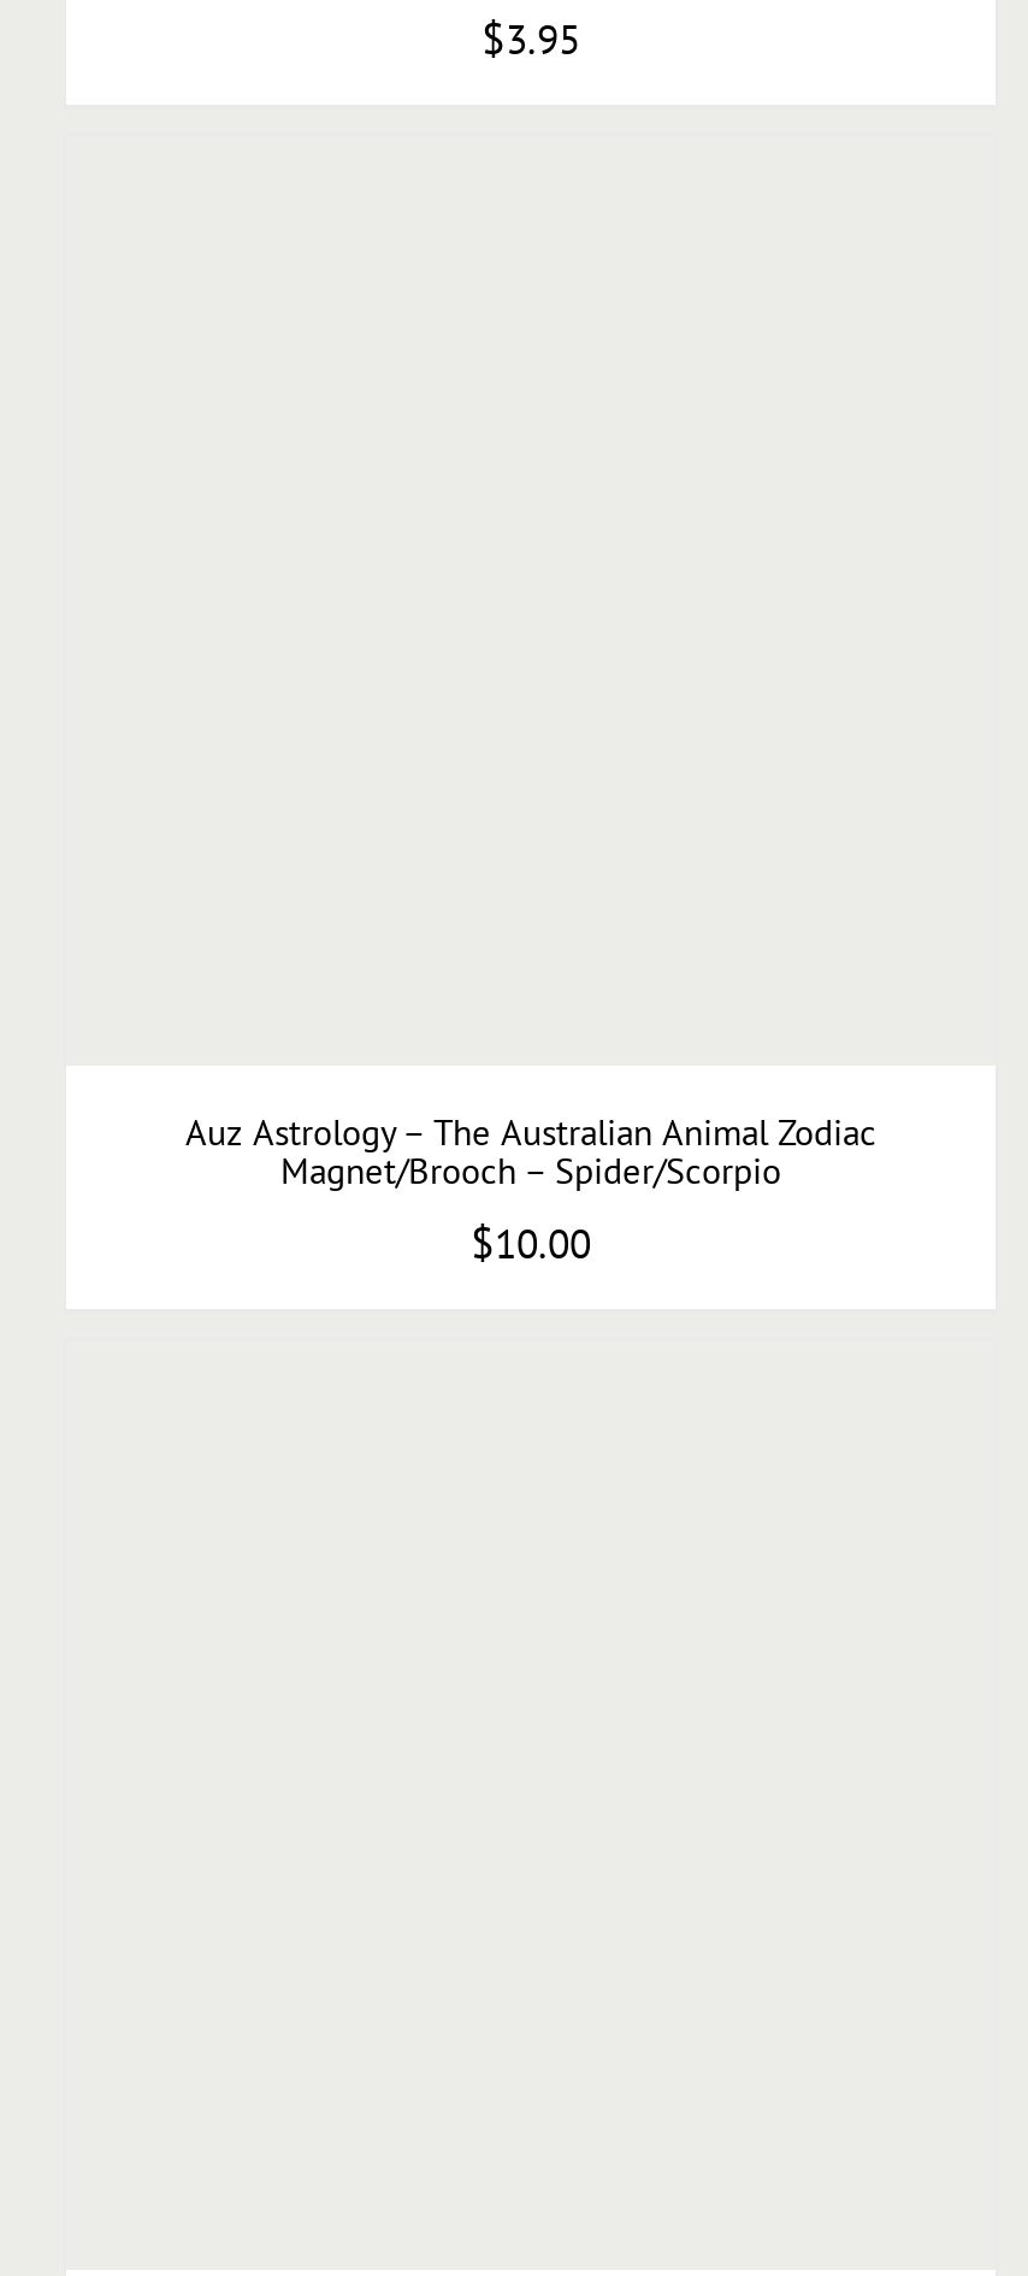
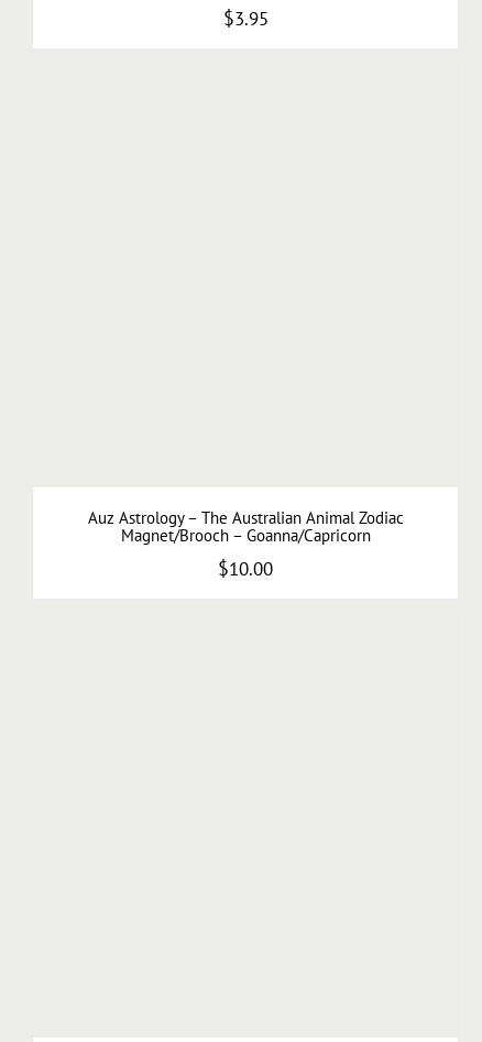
- Magnet/Brooch – Spider/Scorpio
+ Magnet/Brooch – Goanna/Capricorn
